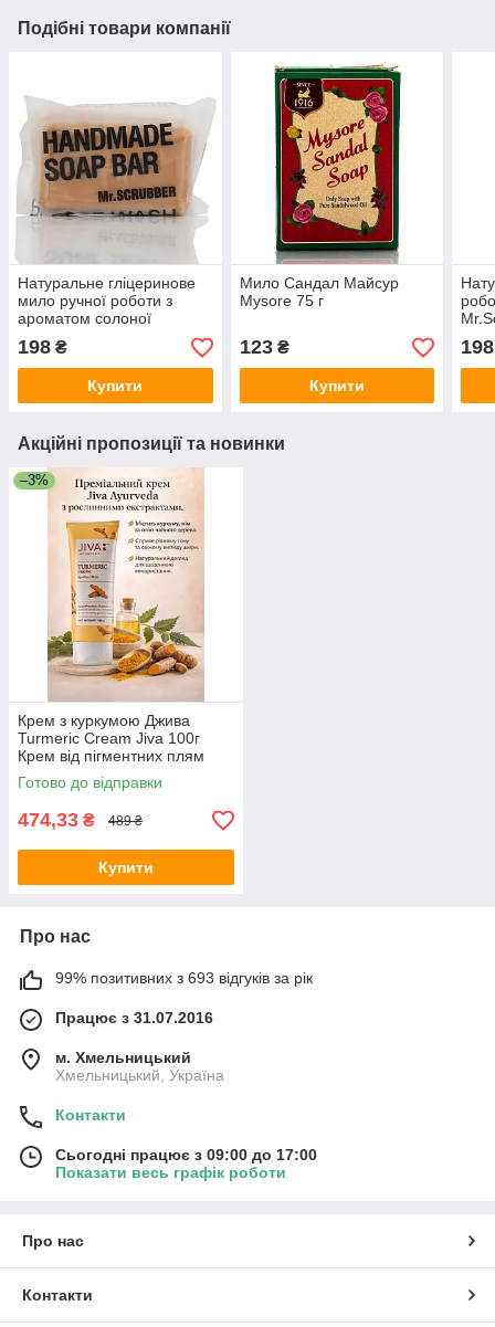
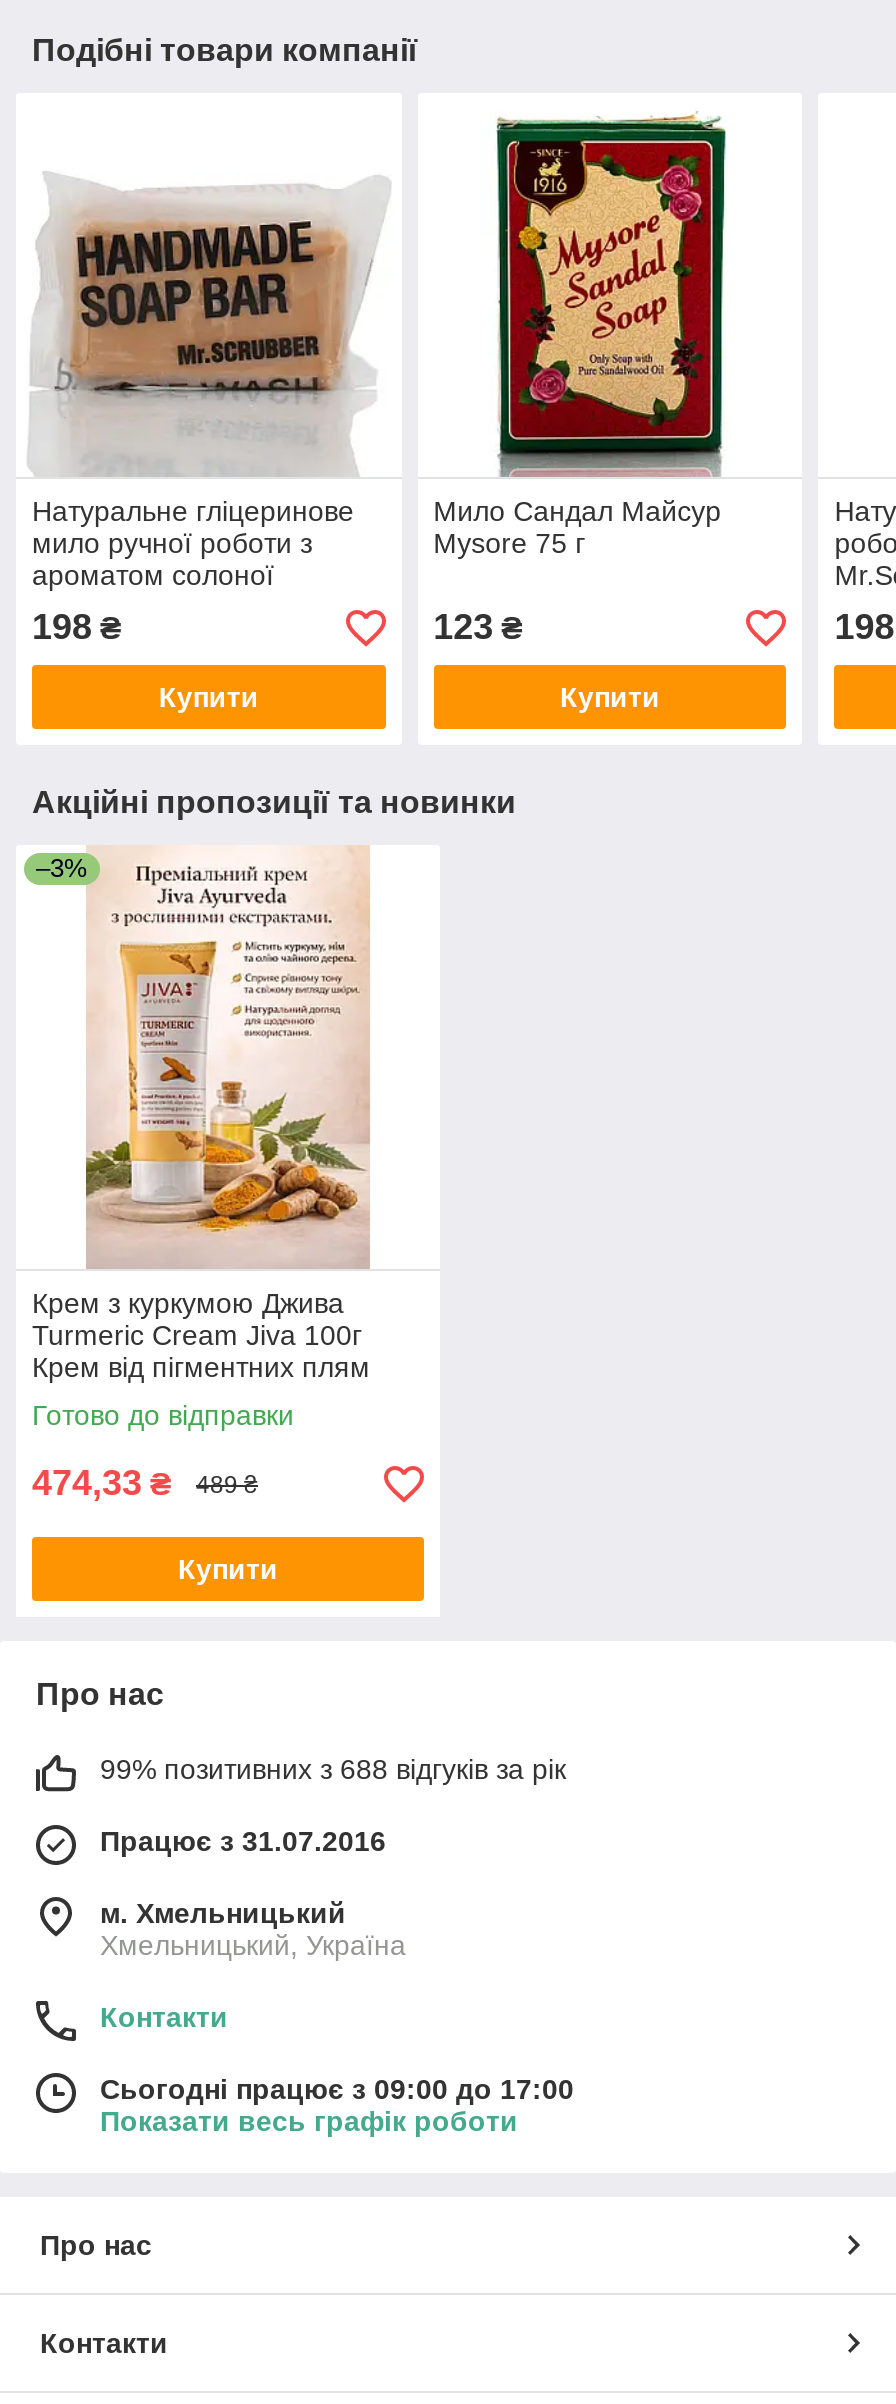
- 99% позитивних з 693 відгуків за рік
+ 99% позитивних з 688 відгуків за рік
